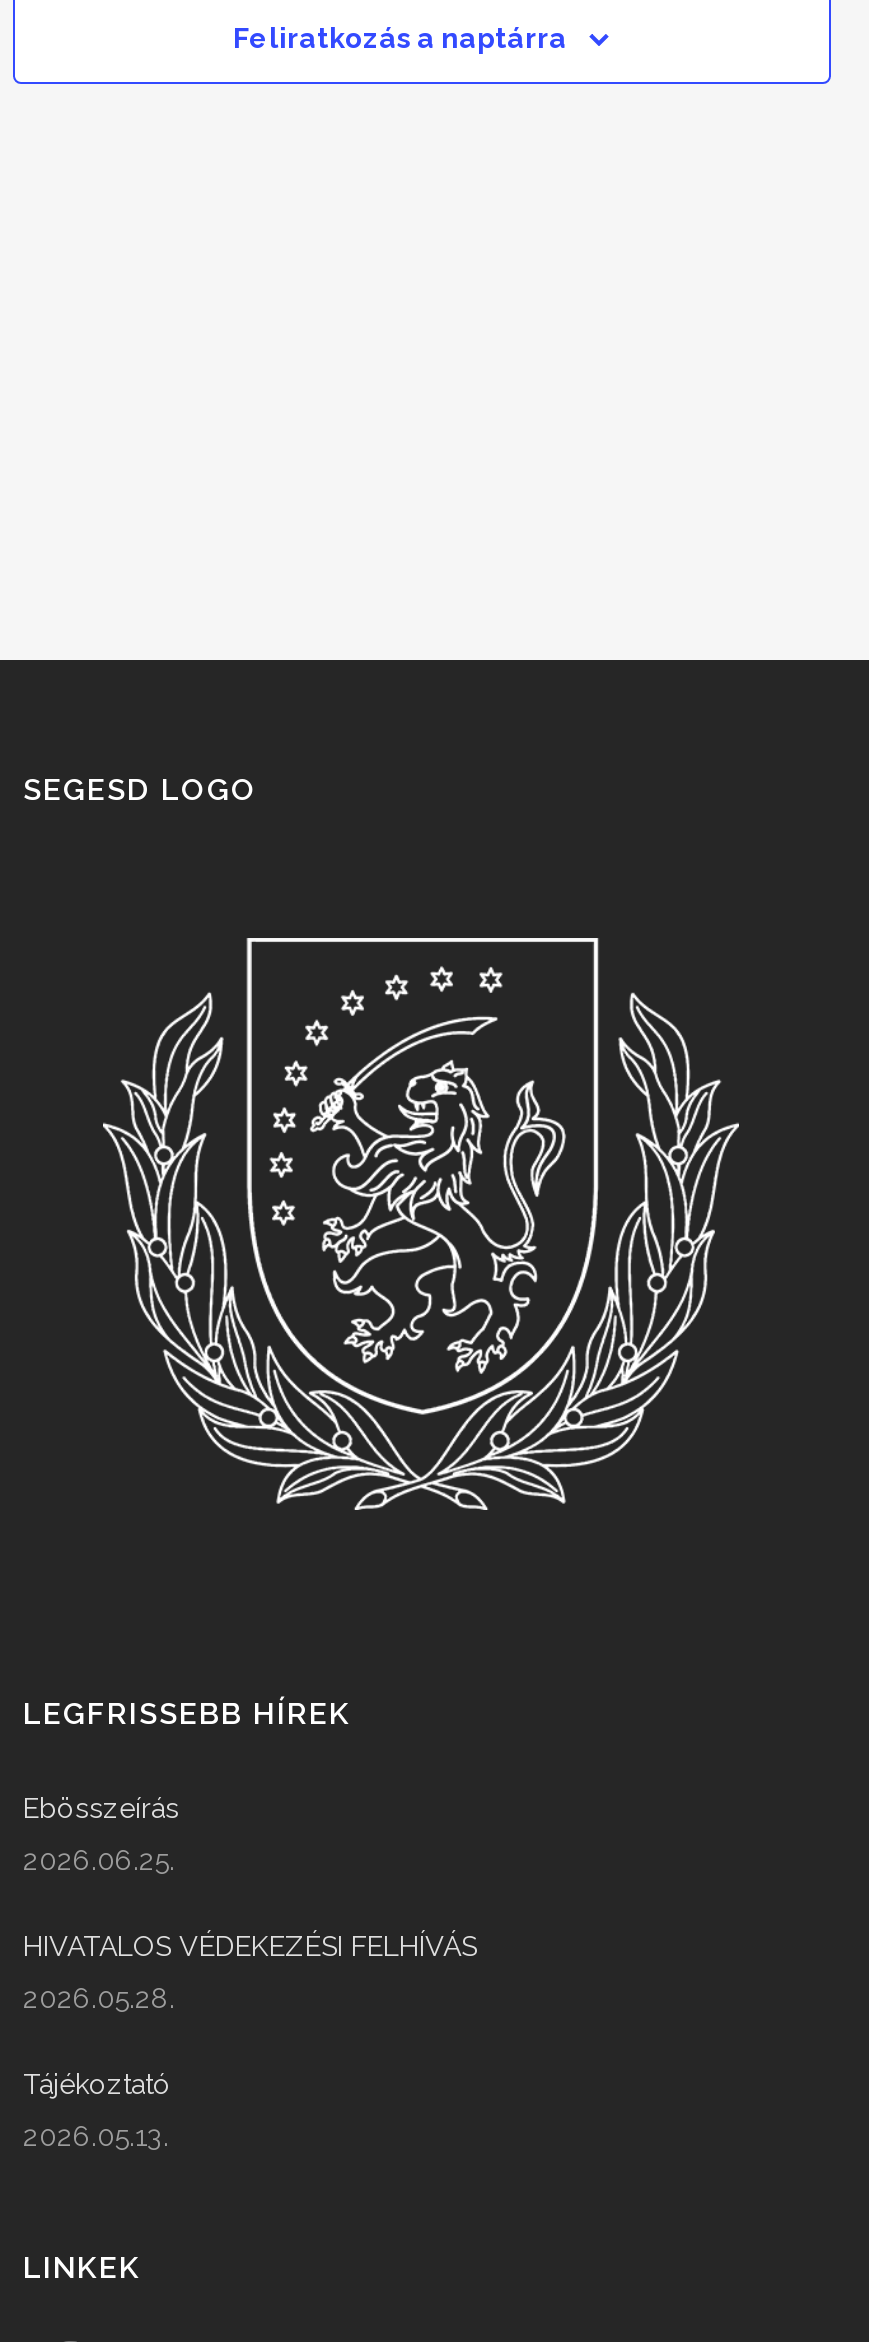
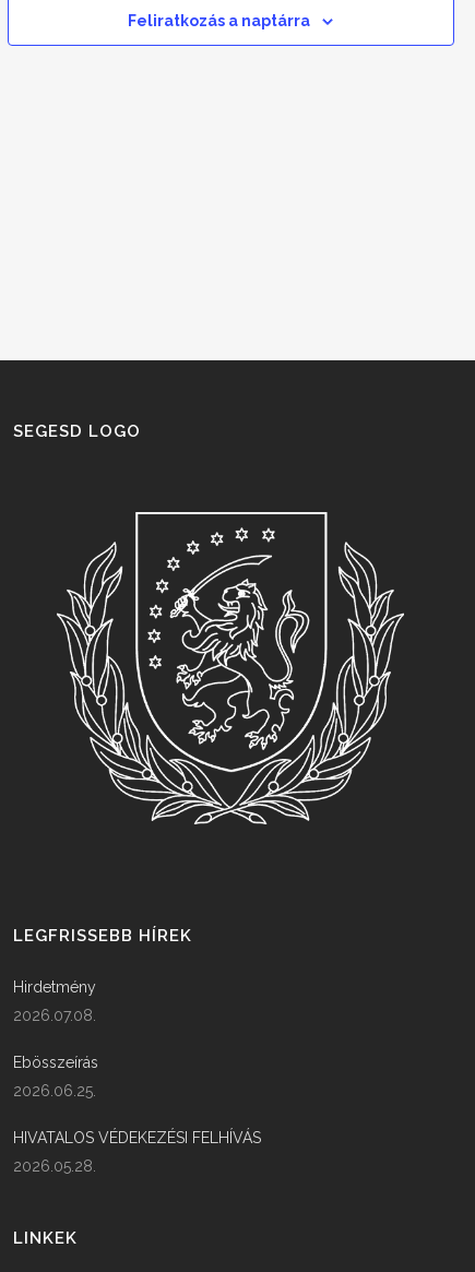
+ Hirdetmény
+ 2026.07.08.

moved down: Ebösszeírás | 2026.06.25. | HIVATALOS VÉDEKEZÉSI FELHÍVÁS | 2026.05.28.

- Tájékoztató
- 2026.05.13.
